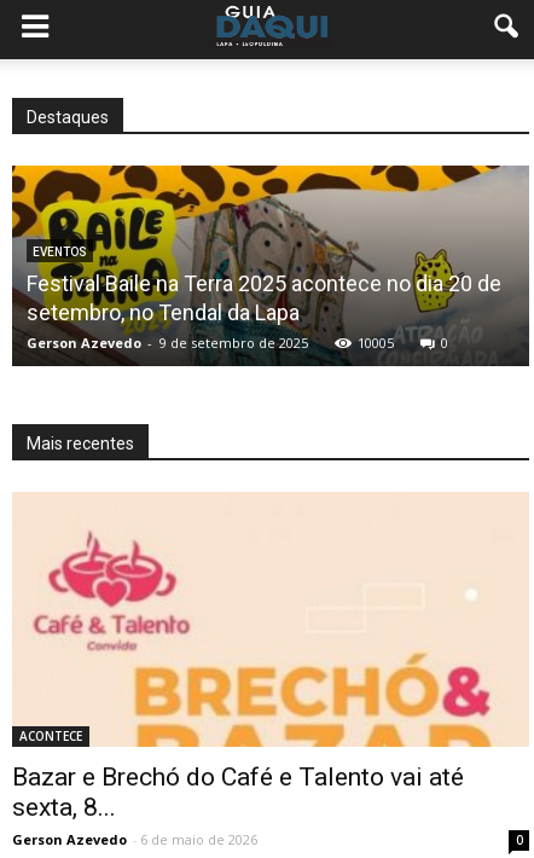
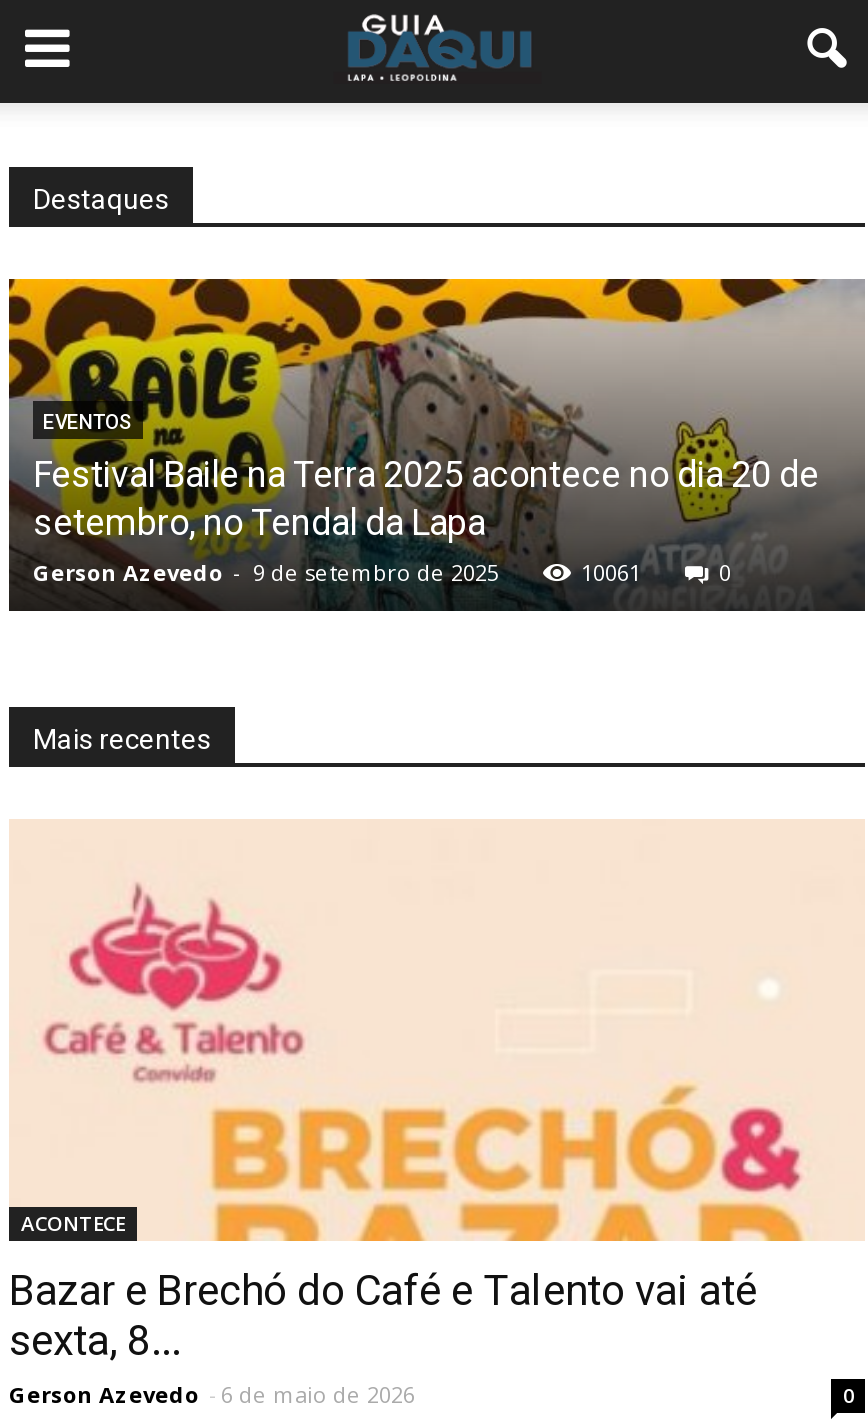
- 10005
+ 10061
